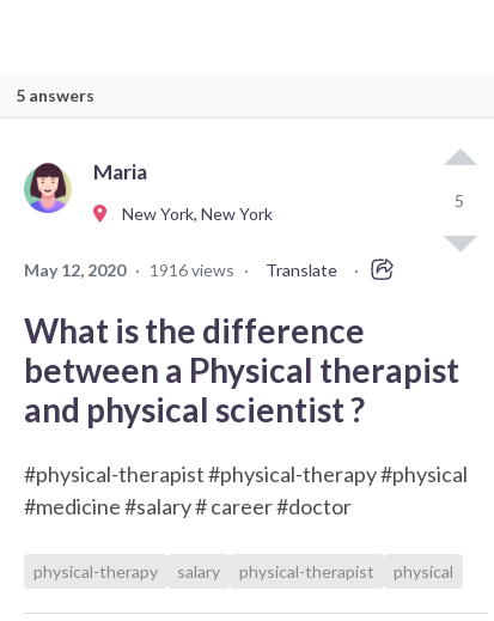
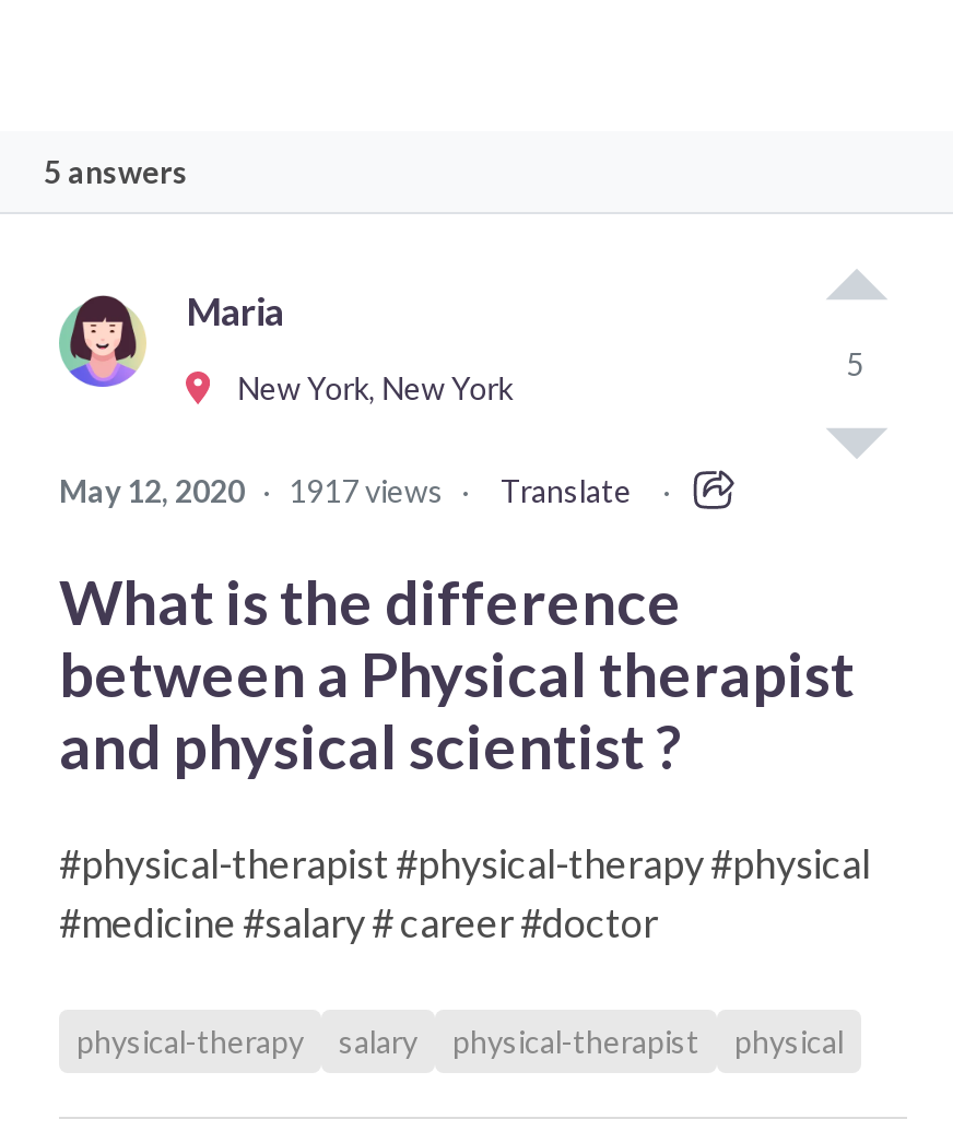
- May 12, 2020 · 1916 views ·
+ May 12, 2020 · 1917 views ·
